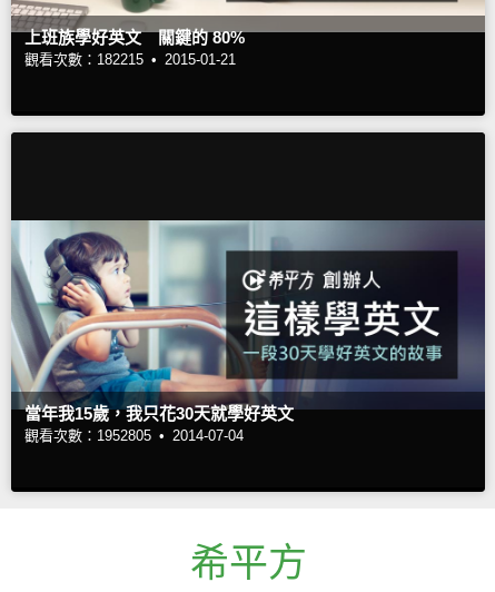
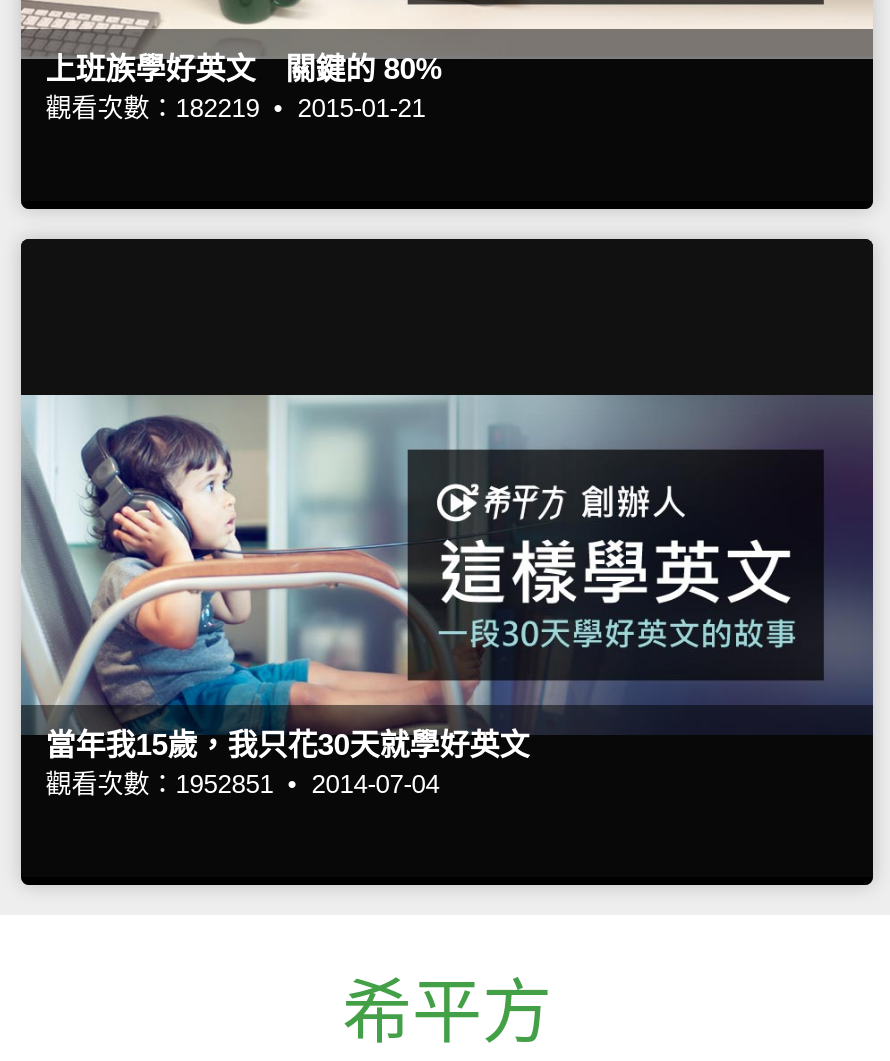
- 觀看次數：182215 • 2015-01-21
+ 觀看次數：182219 • 2015-01-21

- 觀看次數：1952805 • 2014-07-04
+ 觀看次數：1952851 • 2014-07-04
